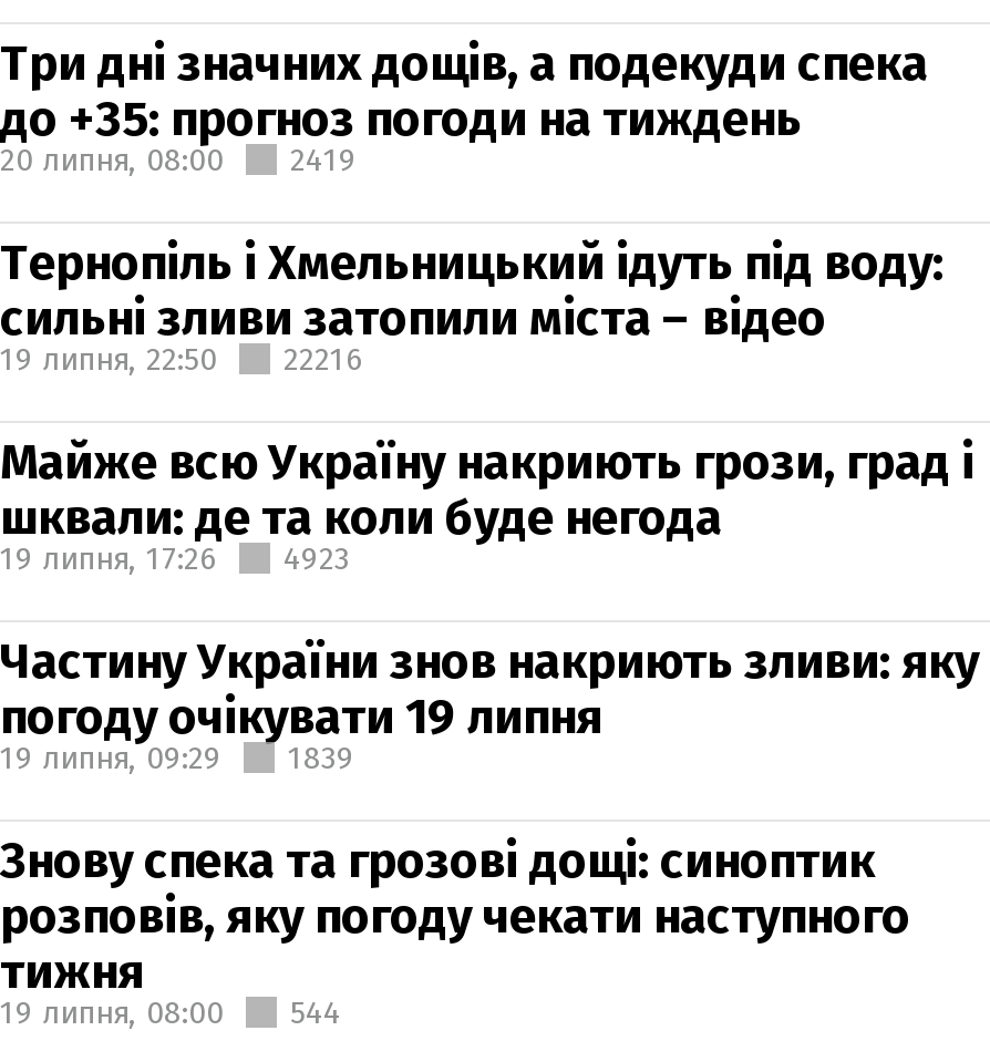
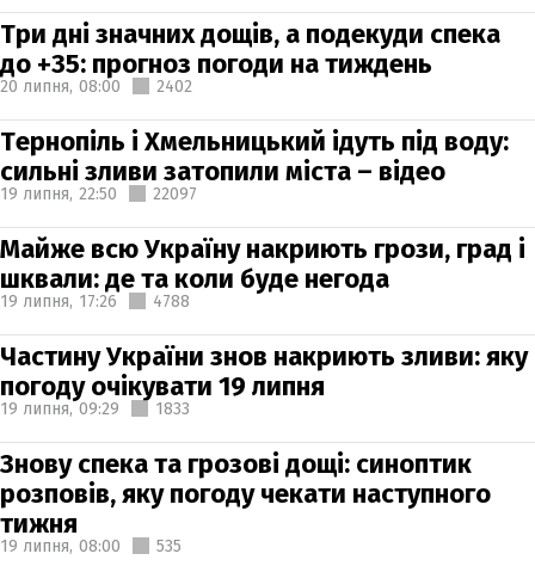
- 20 липня, 08:00 2419
+ 20 липня, 08:00 2402

- 19 липня, 22:50 22216
+ 19 липня, 22:50 22097

- 19 липня, 17:26 4923
+ 19 липня, 17:26 4788

- 19 липня, 09:29 1839
+ 19 липня, 09:29 1833

- 19 липня, 08:00 544
+ 19 липня, 08:00 535
